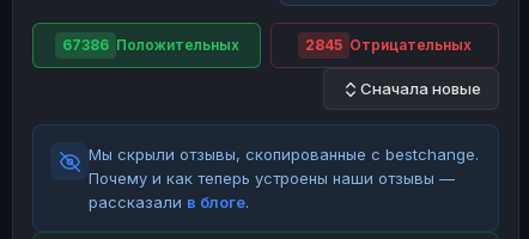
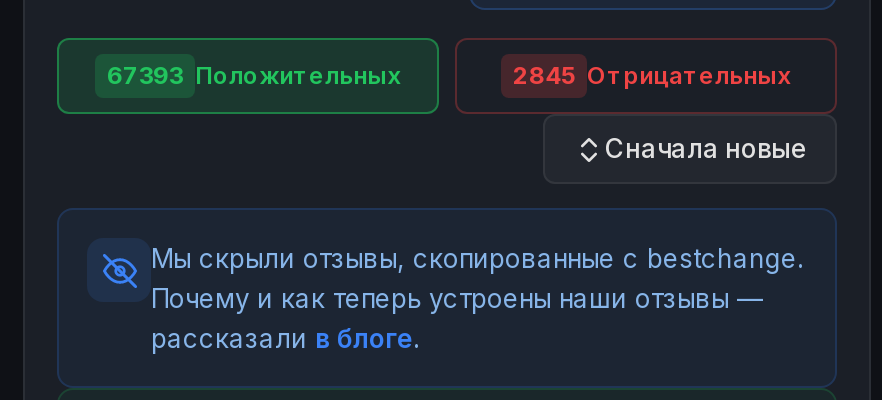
- 67386 Положительных
+ 67393 Положительных
